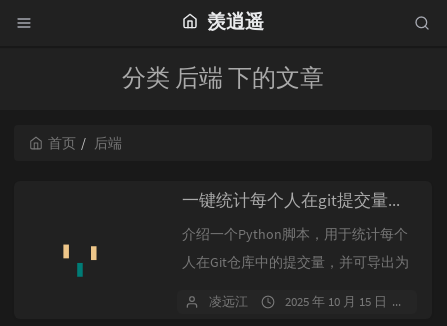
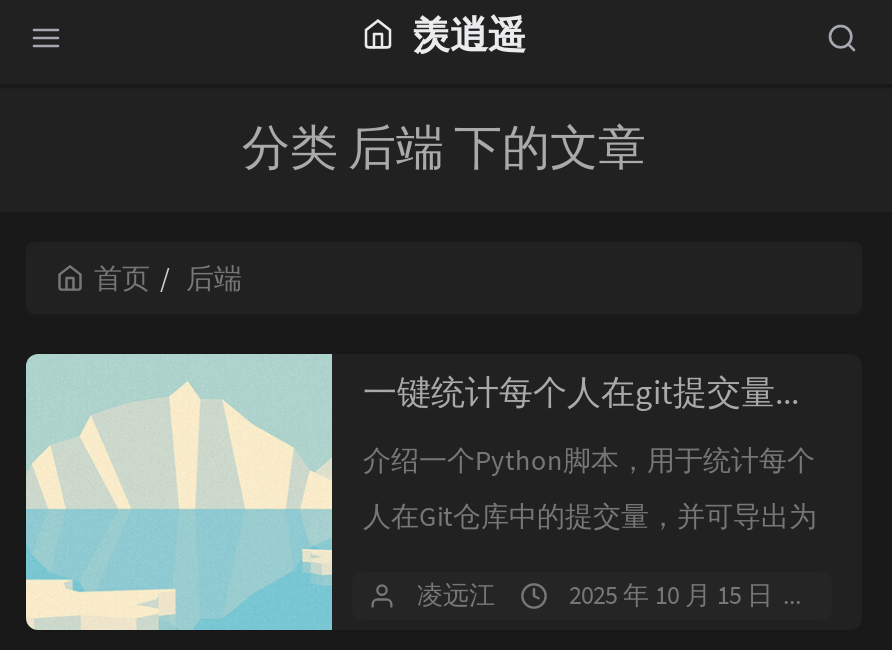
+ [image]
